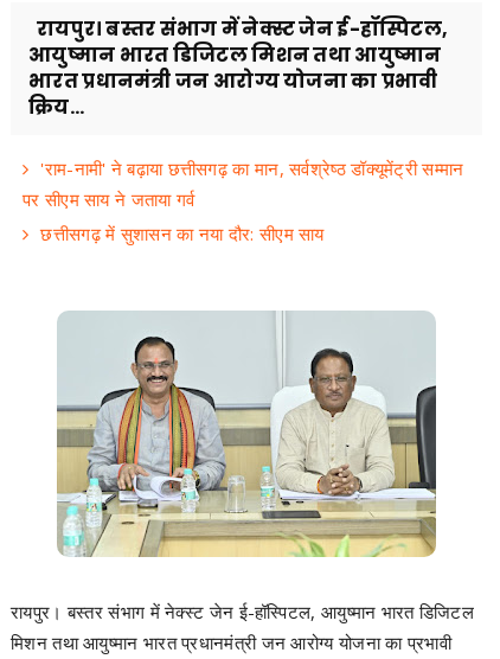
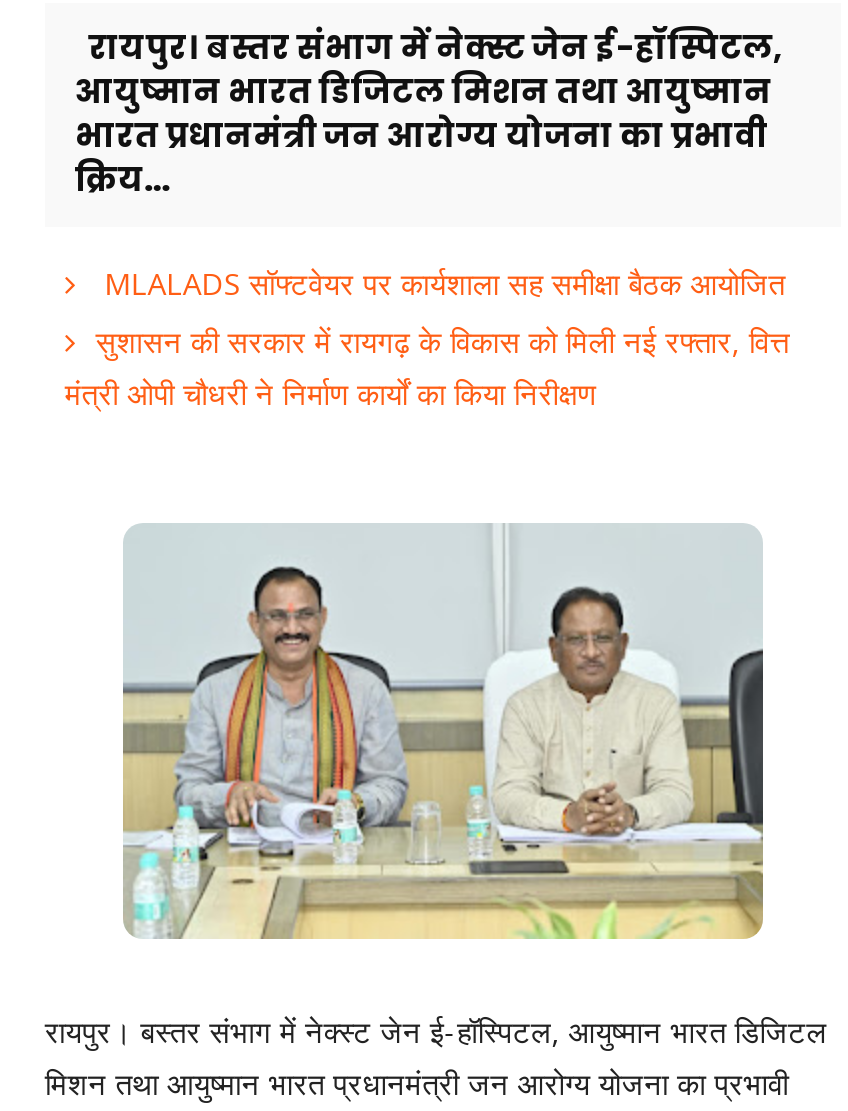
- 'राम-नामी' ने बढ़ाया छत्तीसगढ़ का मान, सर्वश्रेष्ठ डॉक्यूमेंट्री सम्मान
- पर सीएम साय ने जताया गर्व
- छत्तीसगढ़ में सुशासन का नया दौर: सीएम साय
+ MLALADS सॉफ्टवेयर पर कार्यशाला सह समीक्षा बैठक आयोजित
+ सुशासन की सरकार में रायगढ़ के विकास को मिली नई रफ्तार, वित्त
+ मंत्री ओपी चौधरी ने निर्माण कार्यों का किया निरीक्षण
